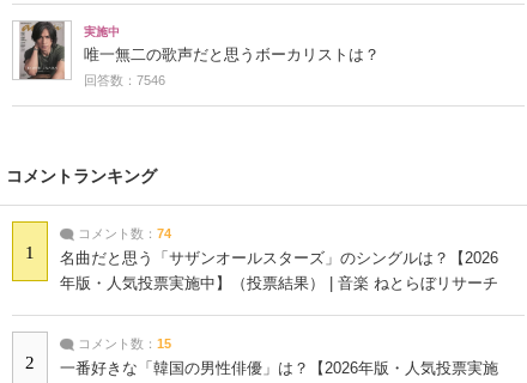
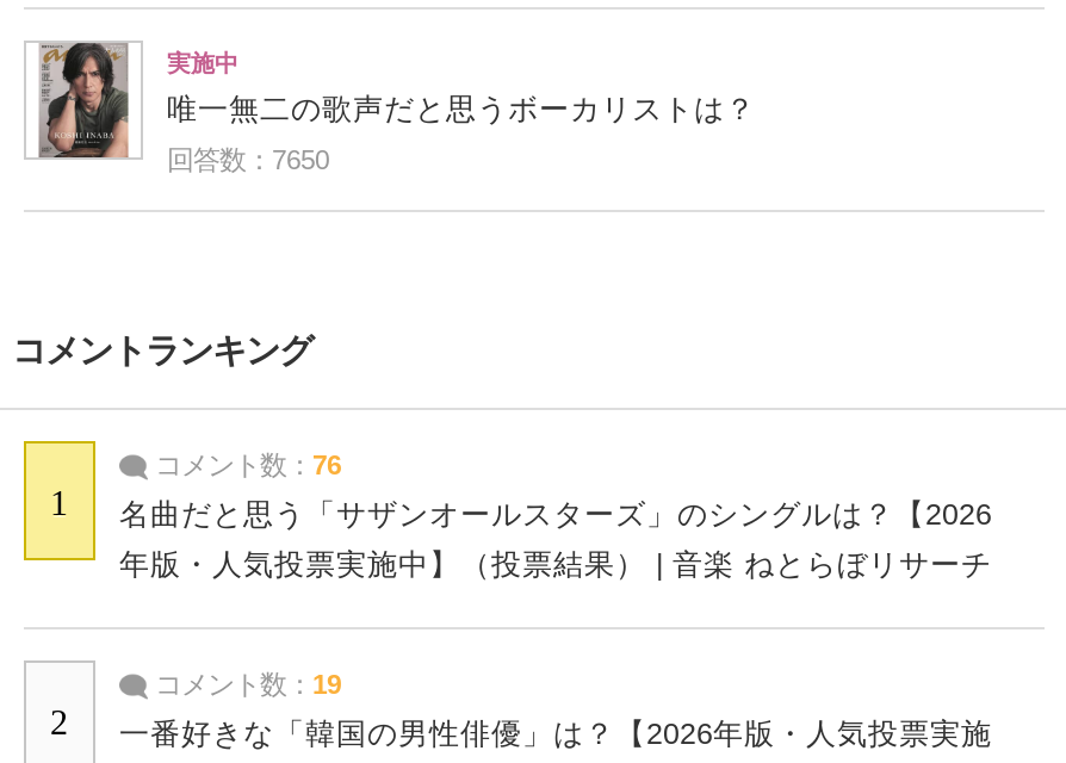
- 回答数：7546
+ 回答数：7650

- コメント数：74
+ コメント数：76

- コメント数：15
+ コメント数：19
